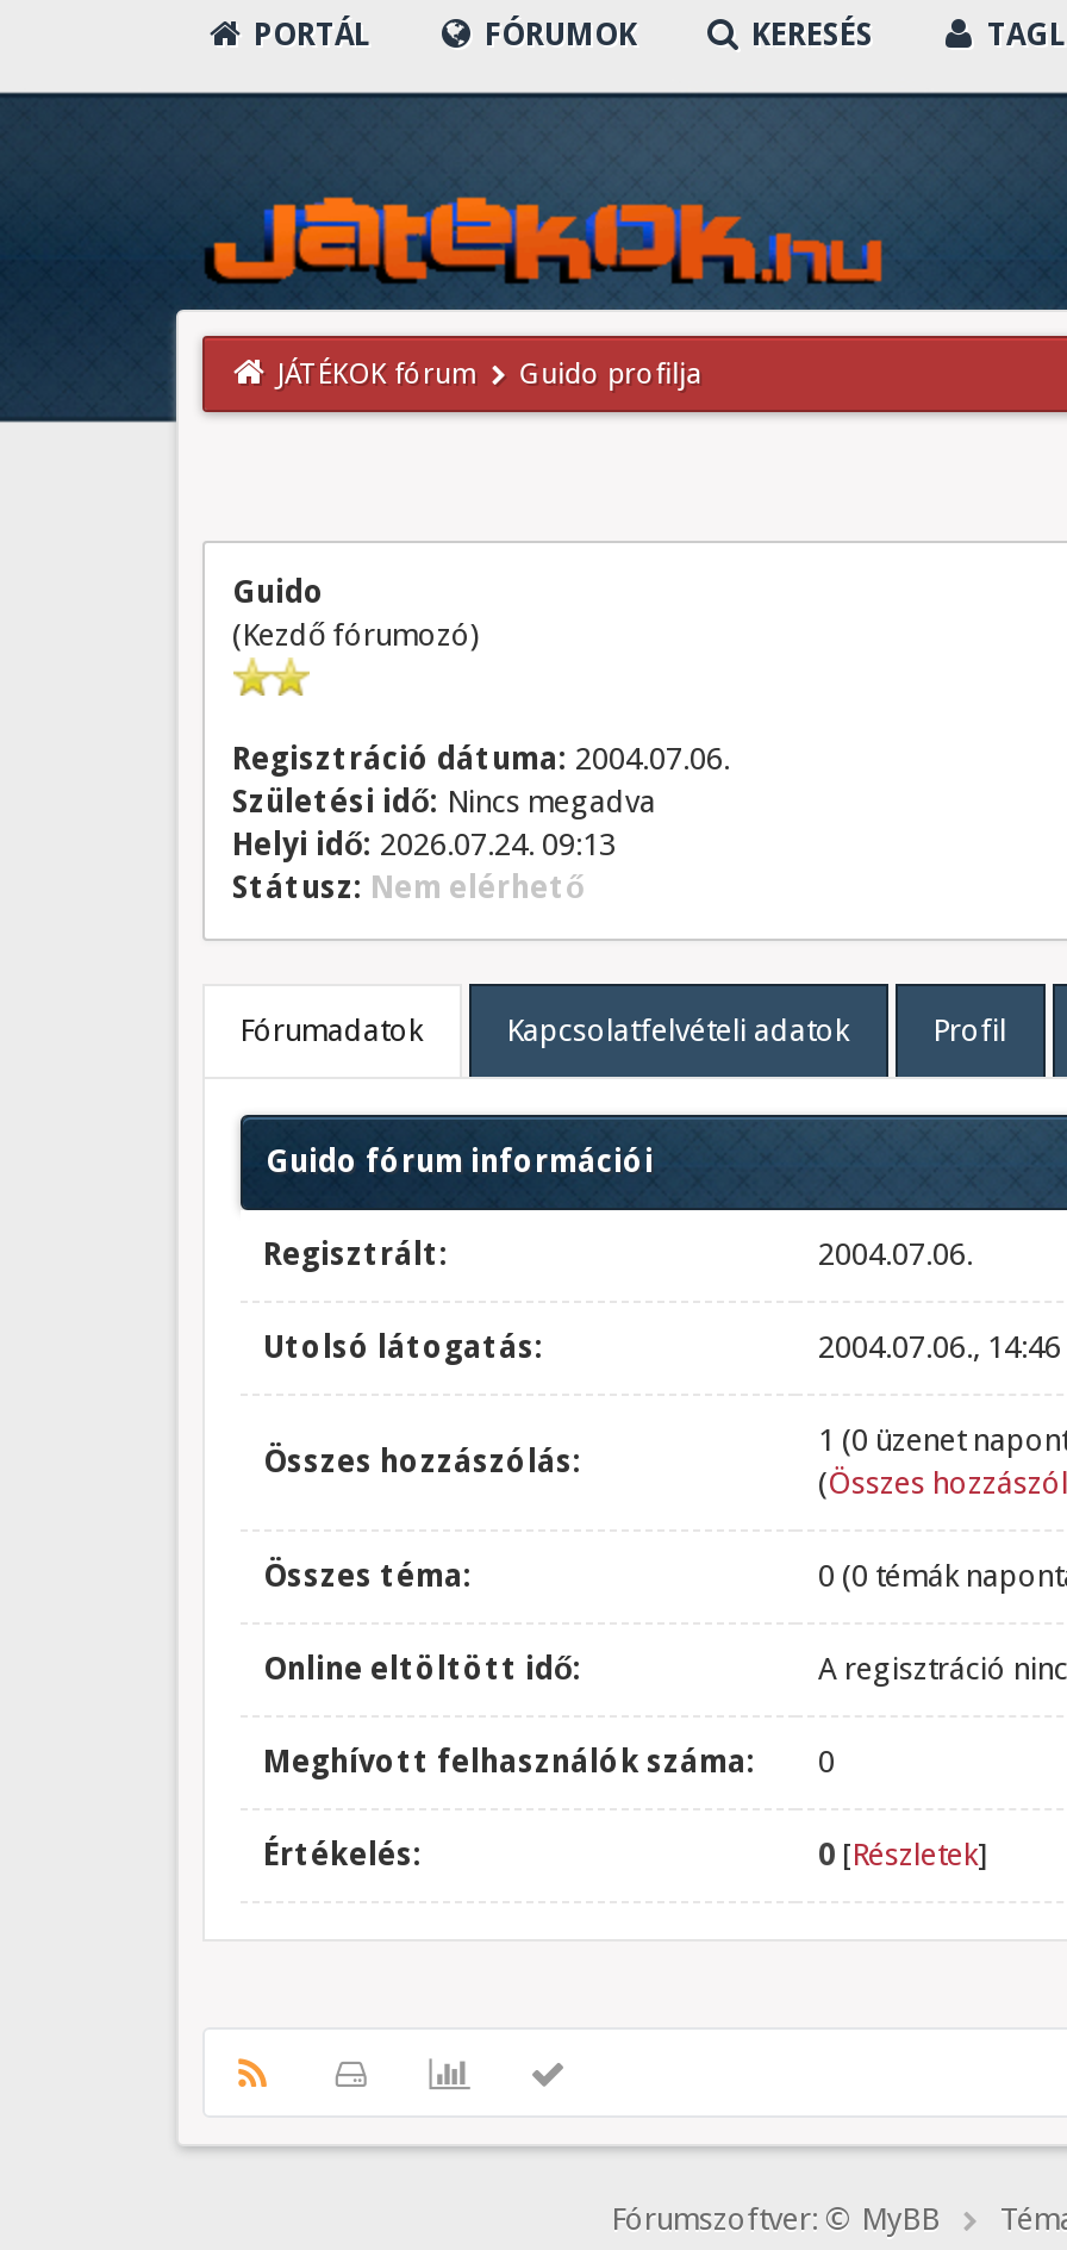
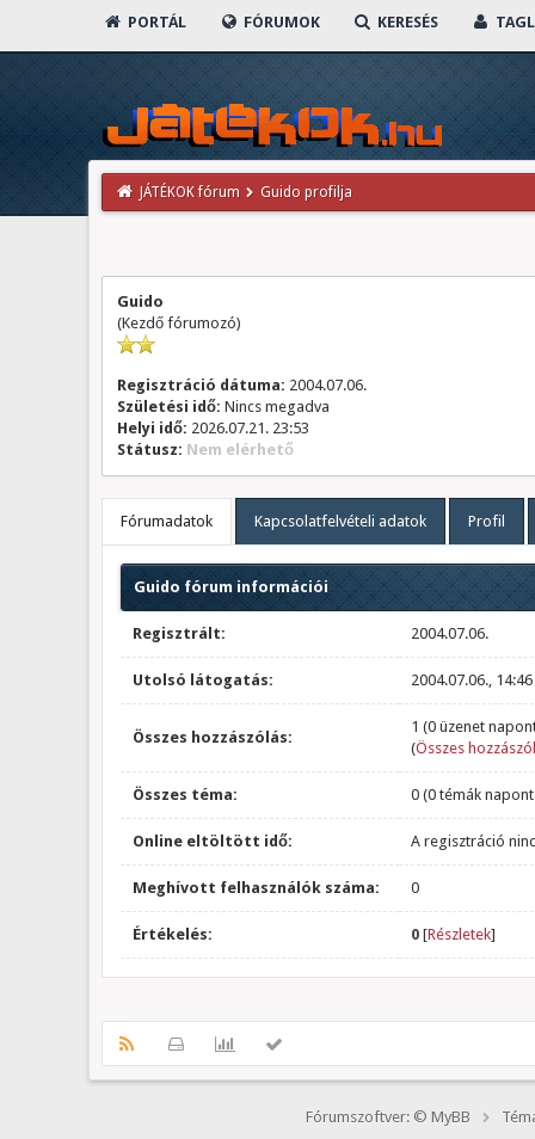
- Helyi idő: 2026.07.24. 09:13
+ Helyi idő: 2026.07.21. 23:53
